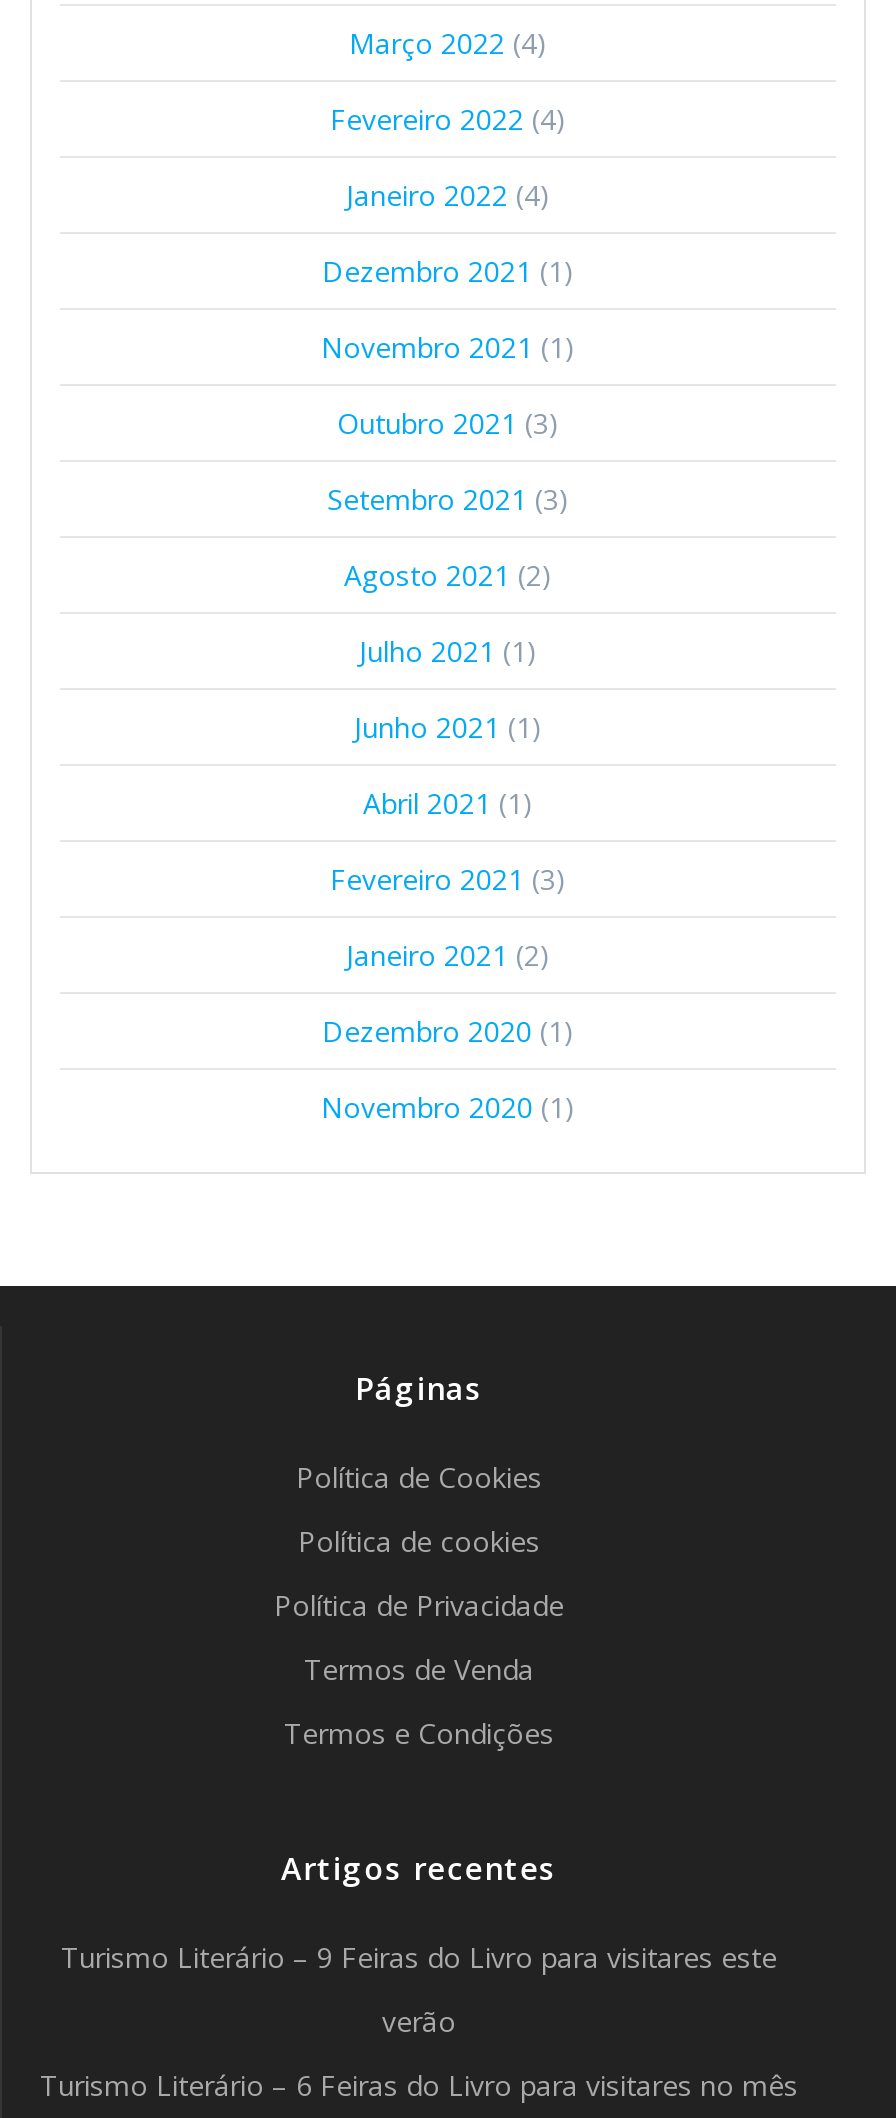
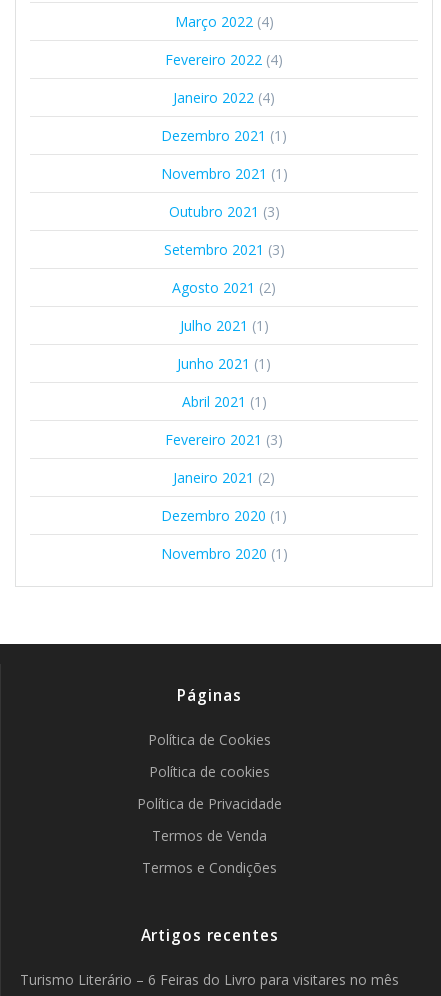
- Turismo Literário – 9 Feiras do Livro para visitares este
- verão
